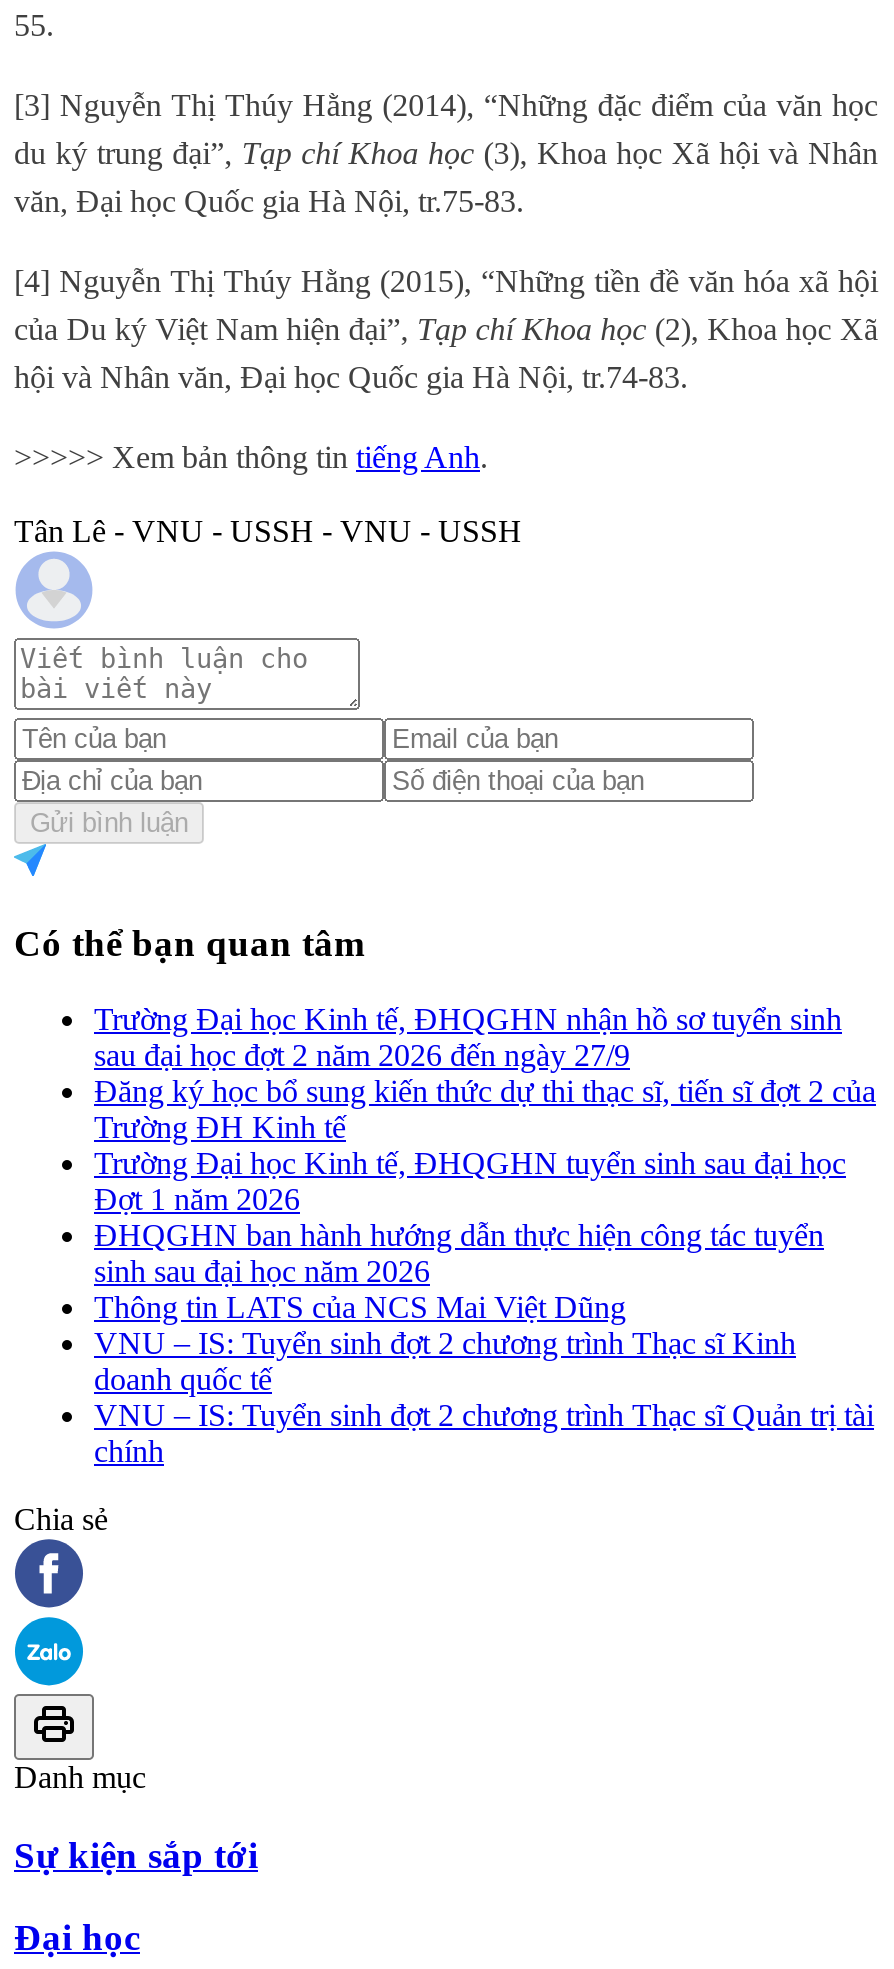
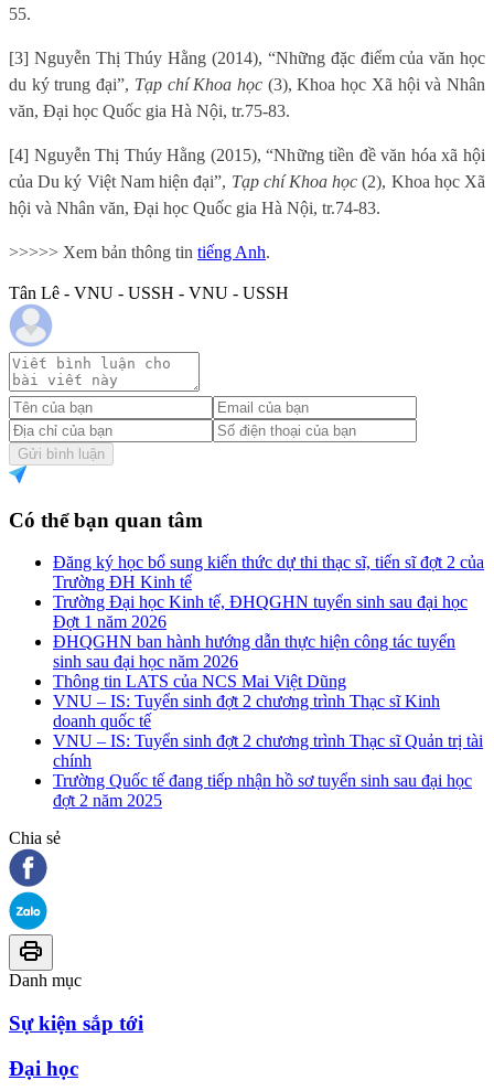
- Trường Đại học Kinh tế, ĐHQGHN nhận hồ sơ tuyển sinh
- sau đại học đợt 2 năm 2026 đến ngày 27/9

moved up: Đăng ký học bổ sung kiến thức dự thi thạc sĩ, tiến sĩ đợt 2 của | Trường ĐH Kinh tế | Trường Đại học Kinh tế, ĐHQGHN tuyển sinh sau đại học | ... | VNU – IS: Tuyển sinh đợt 2 chương trình Thạc sĩ Quản trị tài | chính

+ Trường Quốc tế đang tiếp nhận hồ sơ tuyển sinh sau đại học
+ đợt 2 năm 2025
